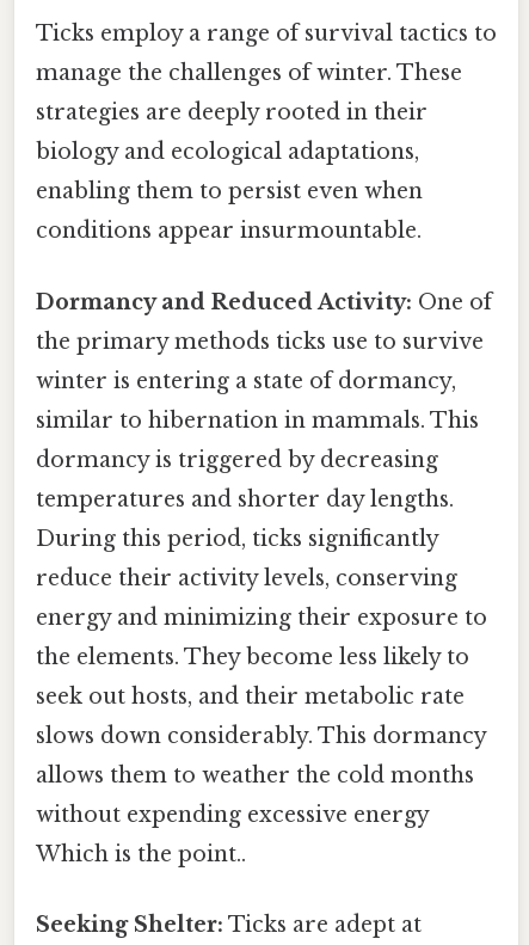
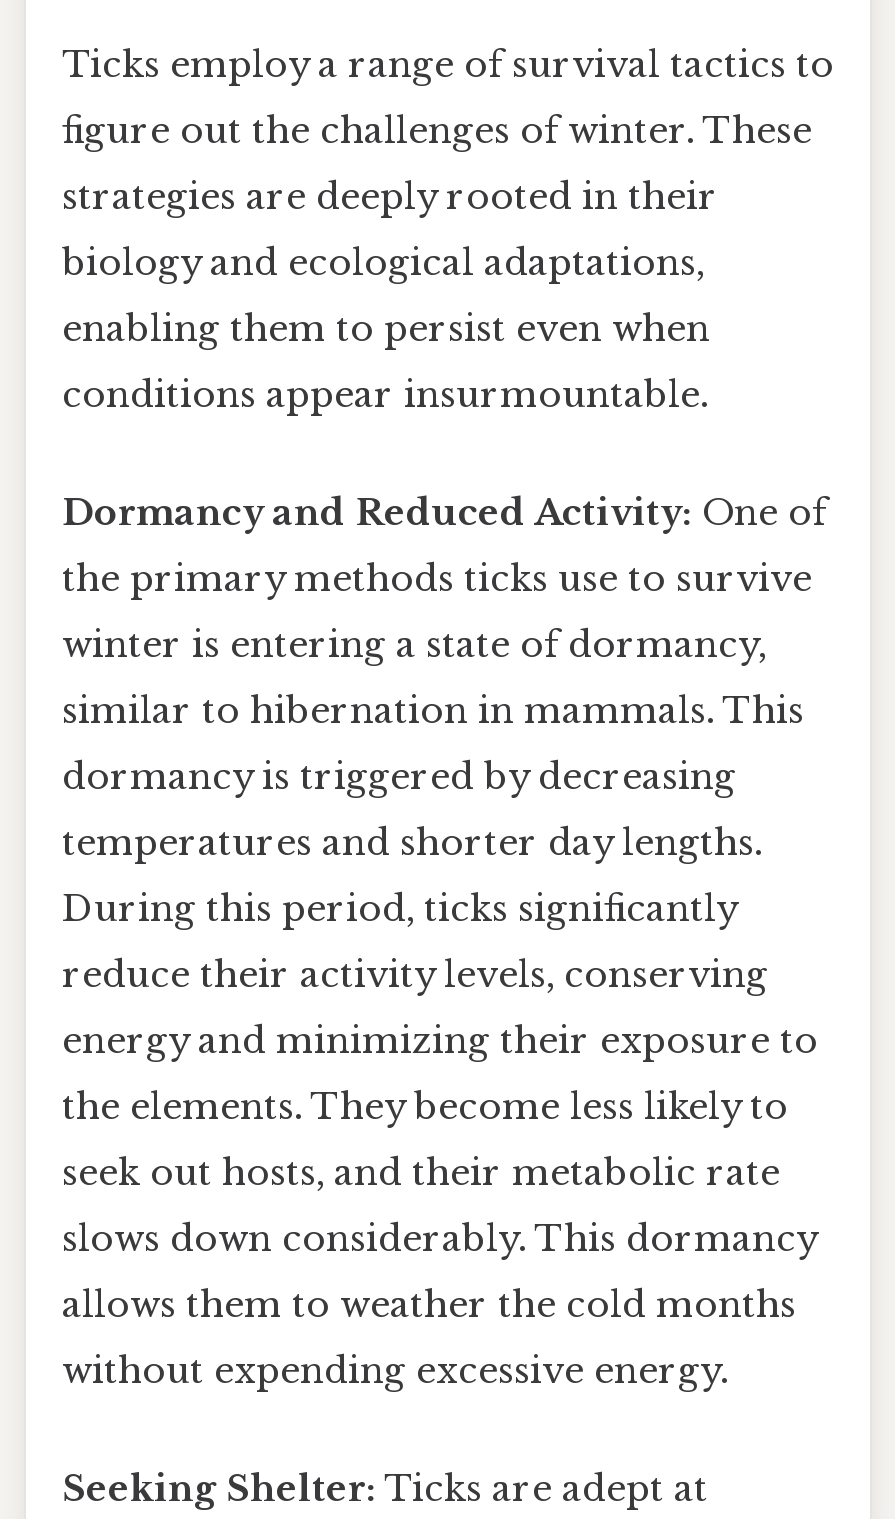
- manage the challenges of winter. These
+ figure out the challenges of winter. These

- without expending excessive energy
- Which is the point..
+ without expending excessive energy.
